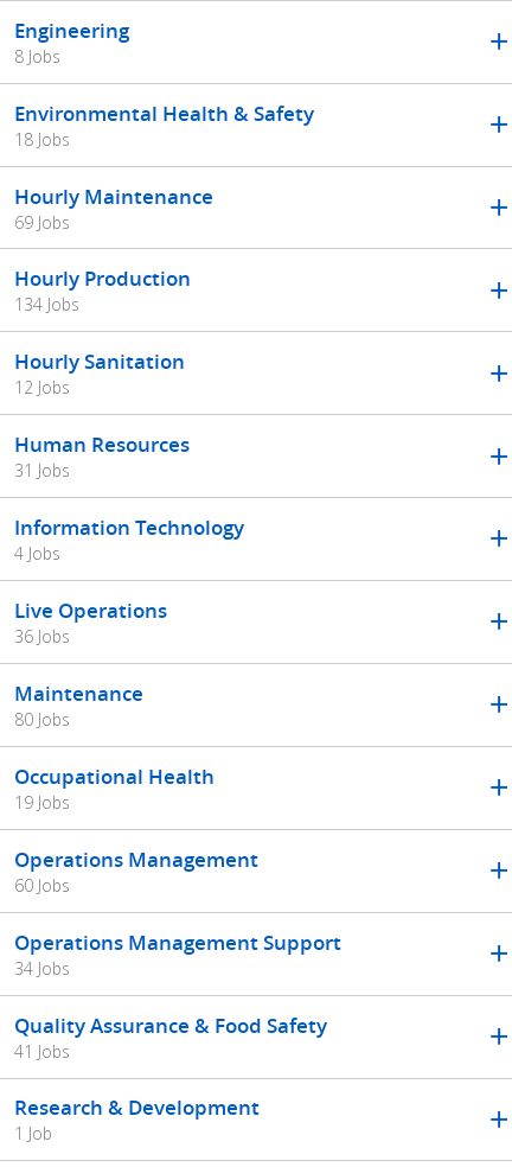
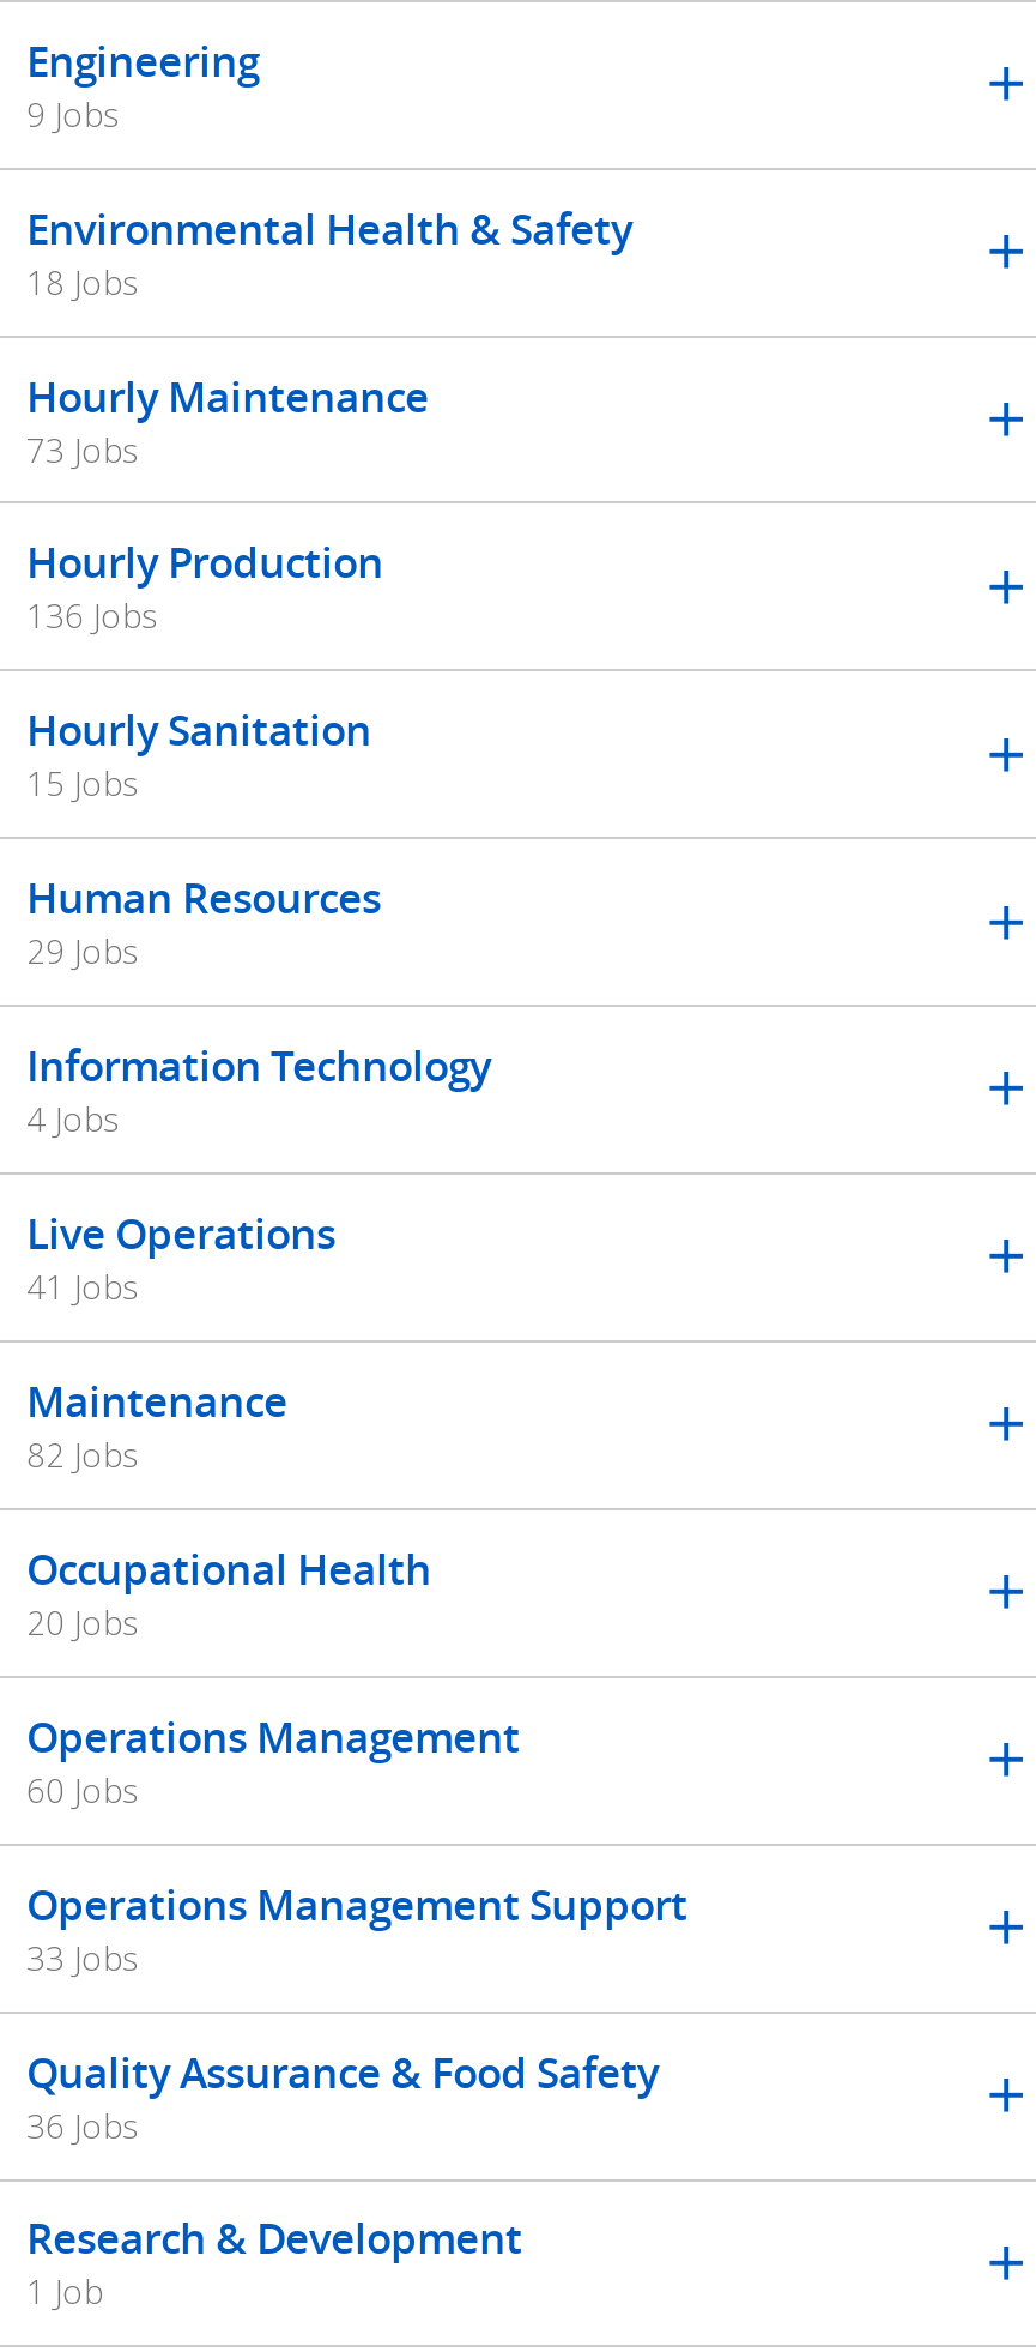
- 8 Jobs
+ 9 Jobs

- 69 Jobs
+ 73 Jobs

- 134 Jobs
+ 136 Jobs

- 12 Jobs
+ 15 Jobs

- 31 Jobs
+ 29 Jobs

- 36 Jobs
+ 41 Jobs

- 80 Jobs
+ 82 Jobs

- 19 Jobs
+ 20 Jobs

- 34 Jobs
+ 33 Jobs

- 41 Jobs
+ 36 Jobs
